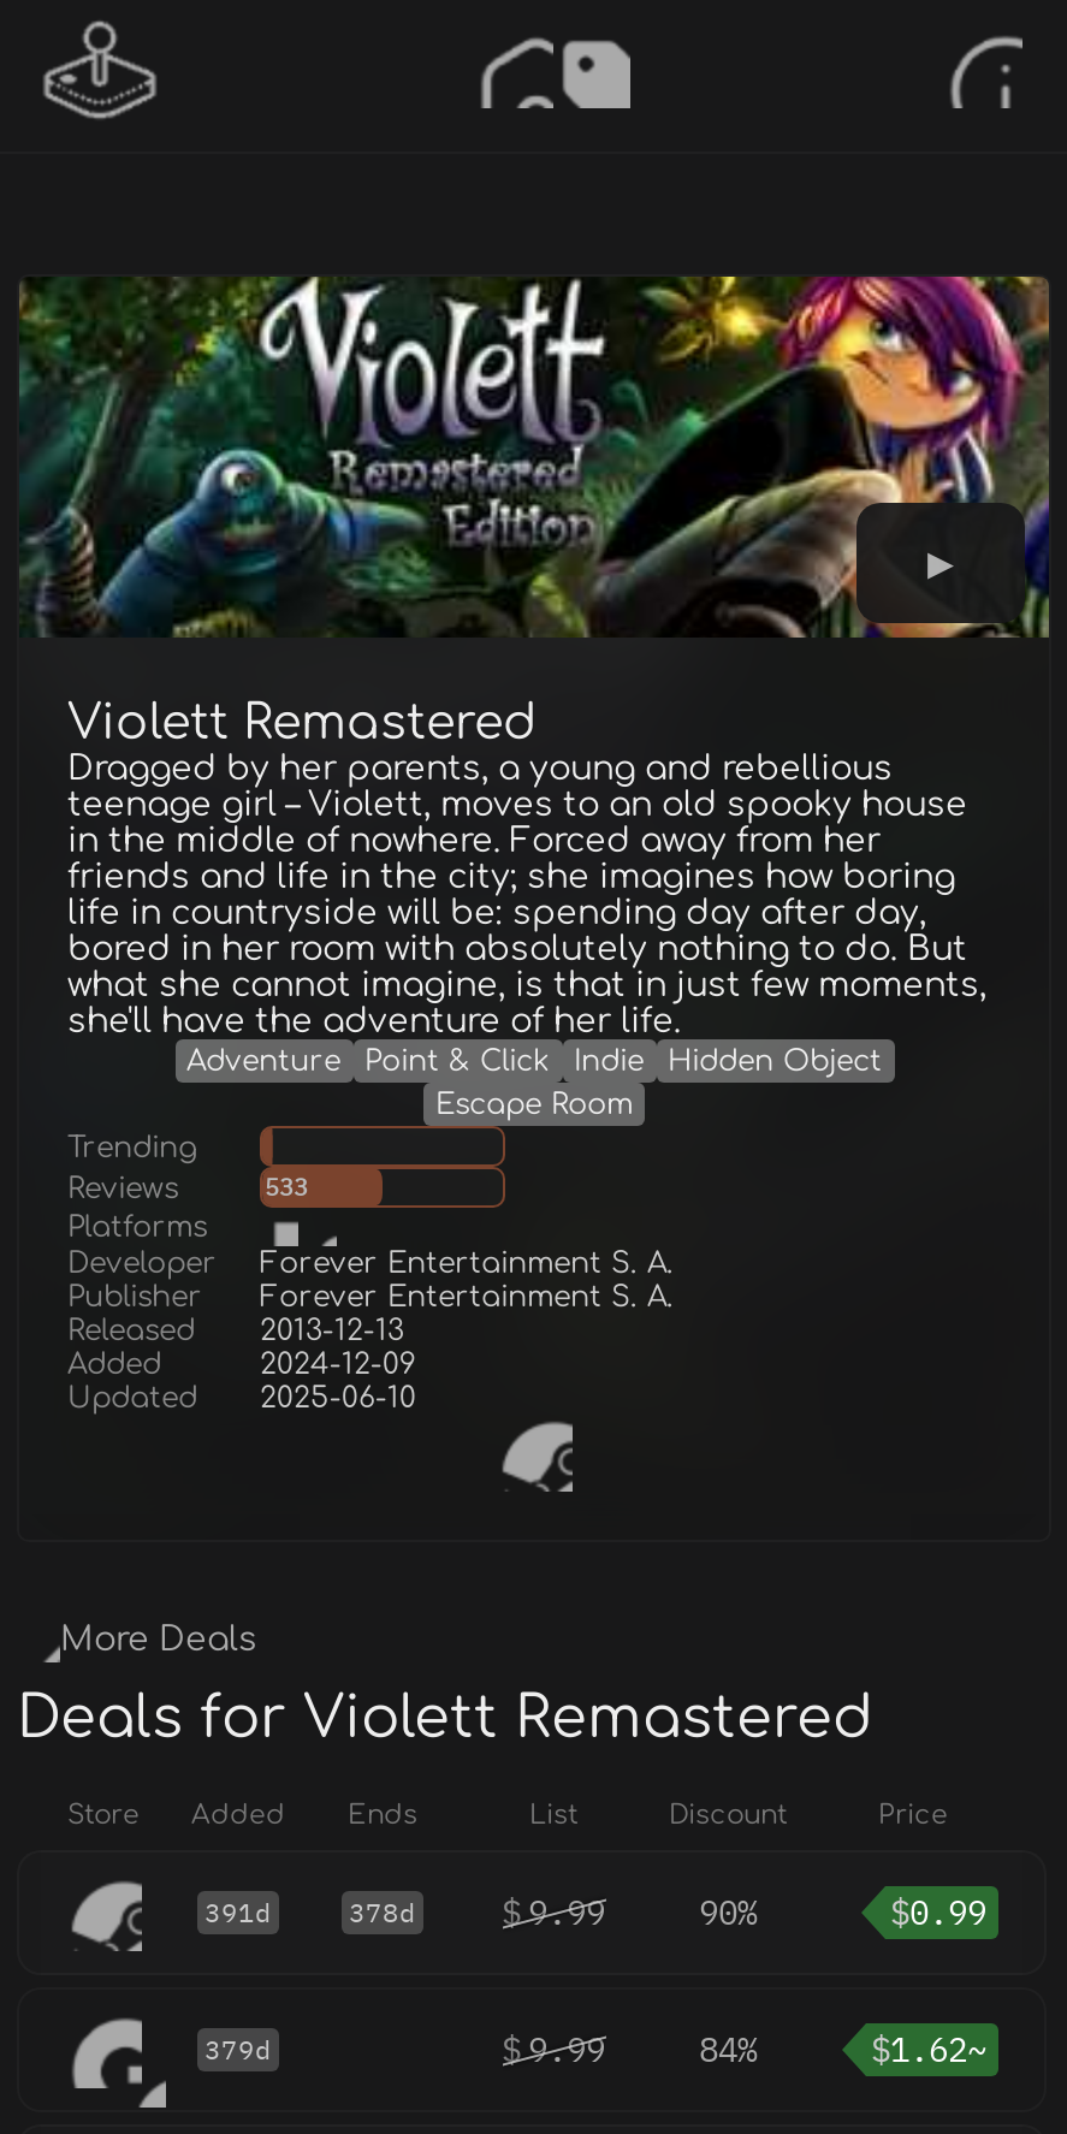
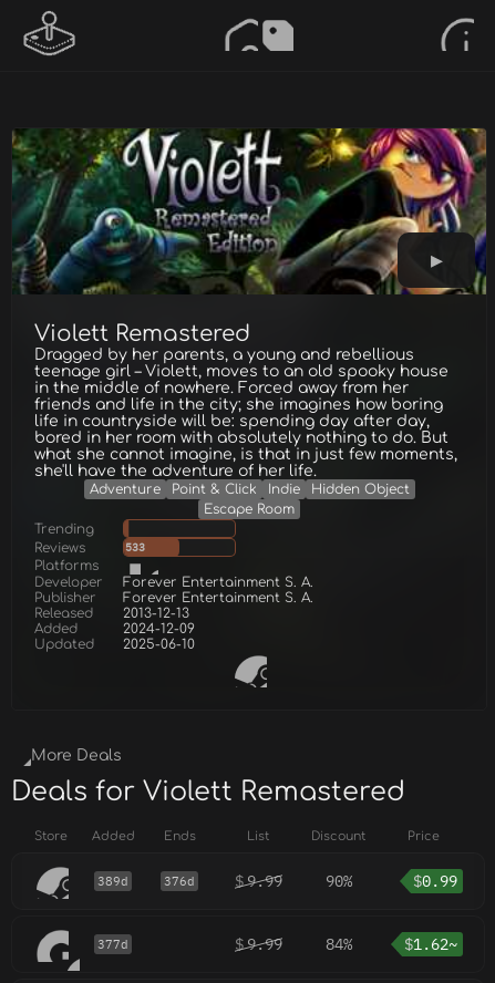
- 391d
- 378d
+ 389d
+ 376d

- 379d
+ 377d
